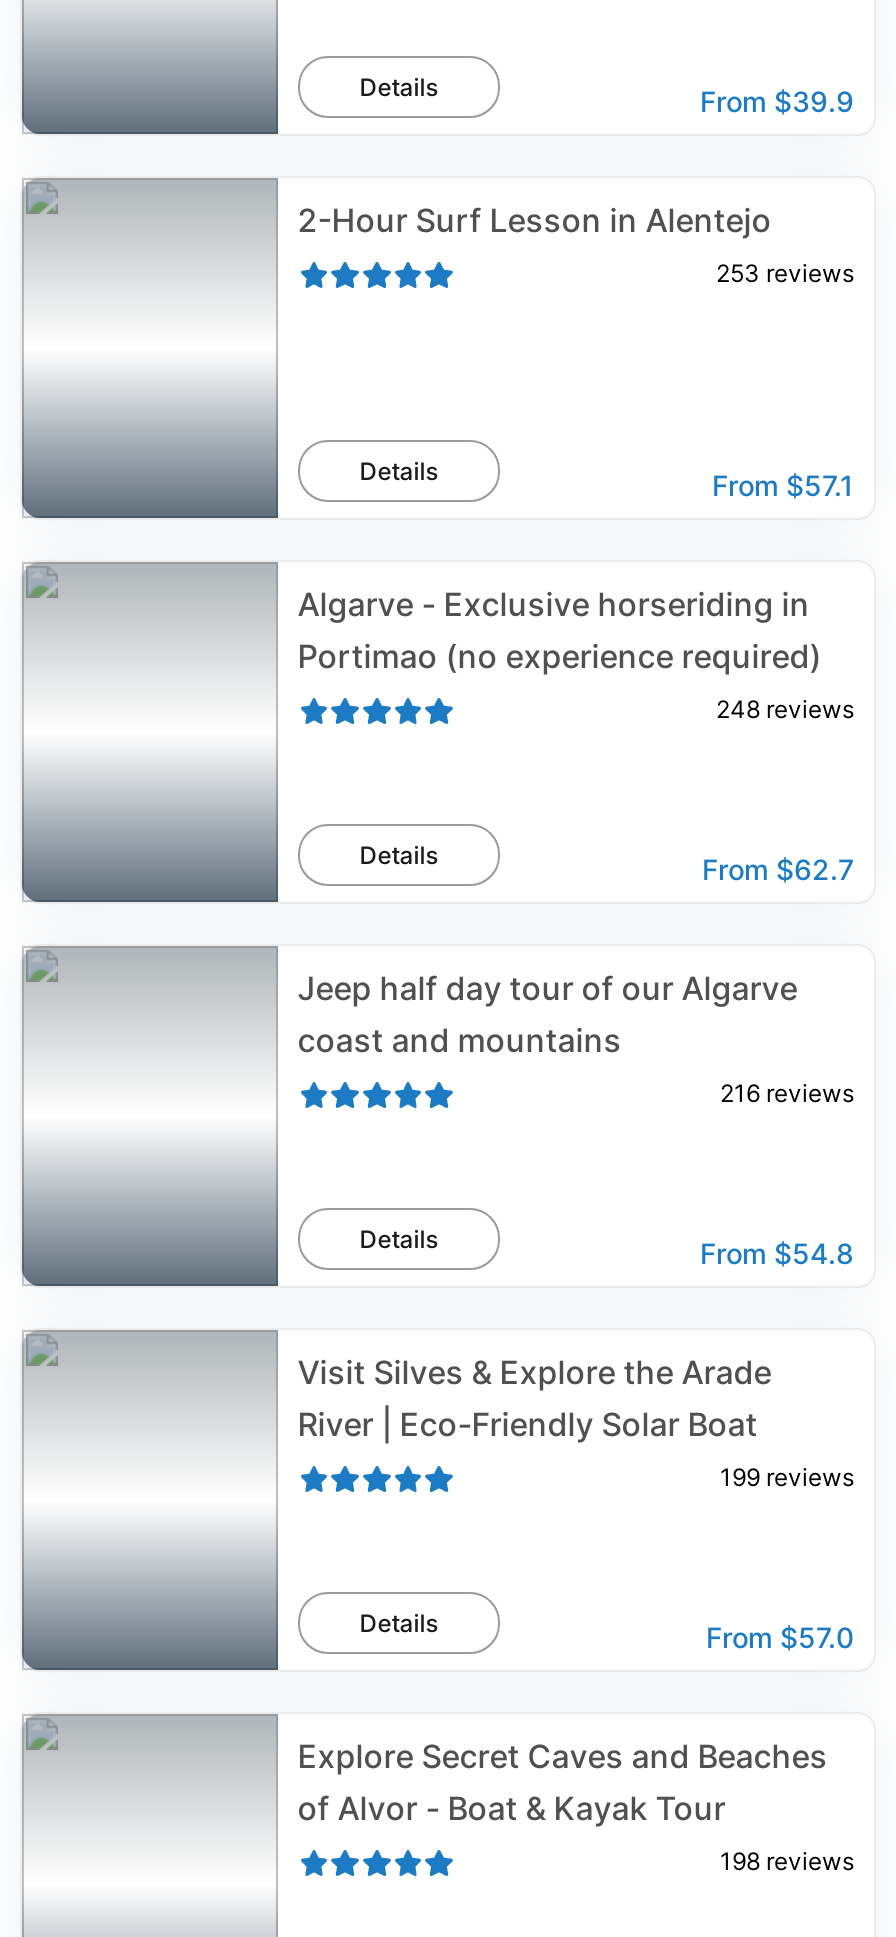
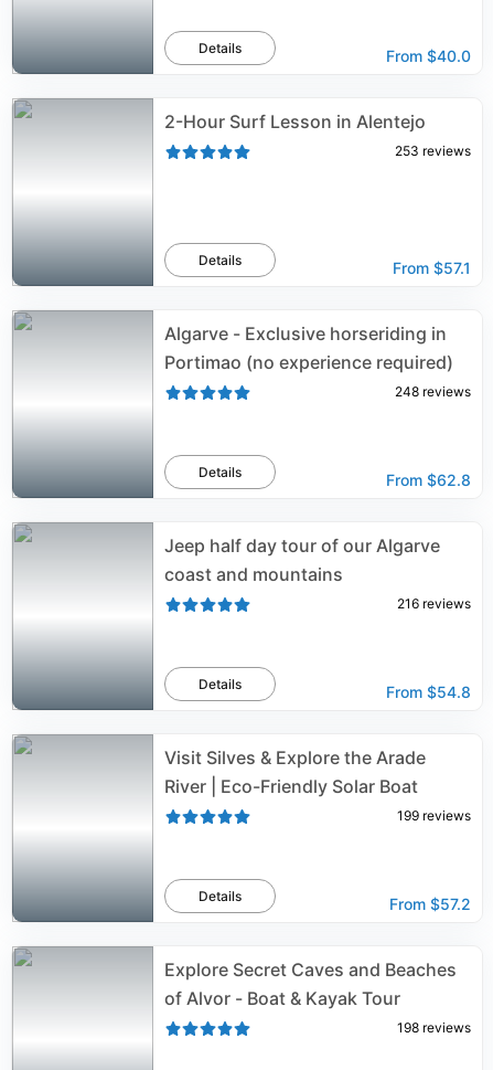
- From $39.9
+ From $40.0

- From $62.7
+ From $62.8

- From $57.0
+ From $57.2
